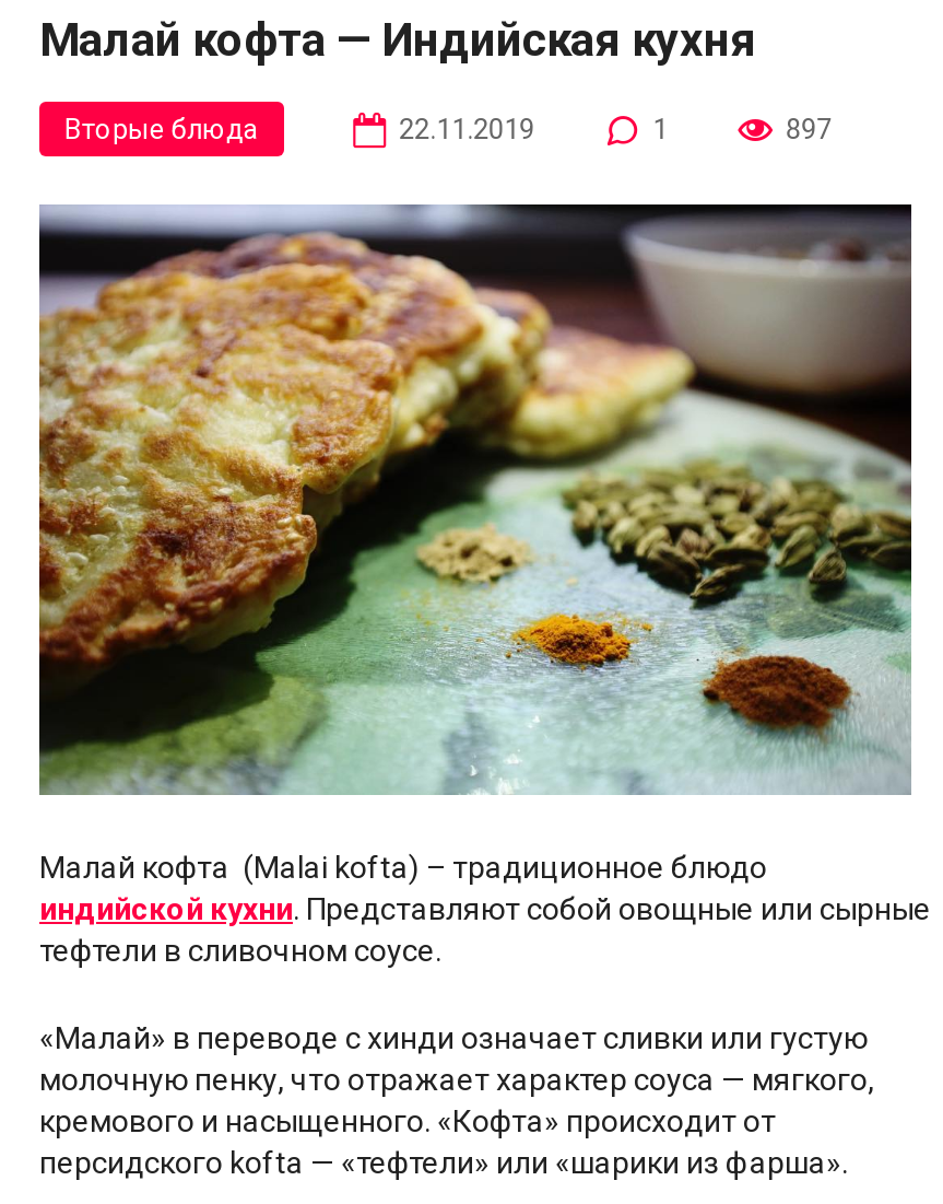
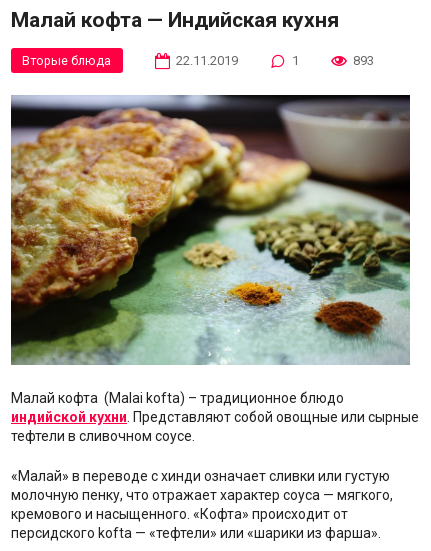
- 897
+ 893
